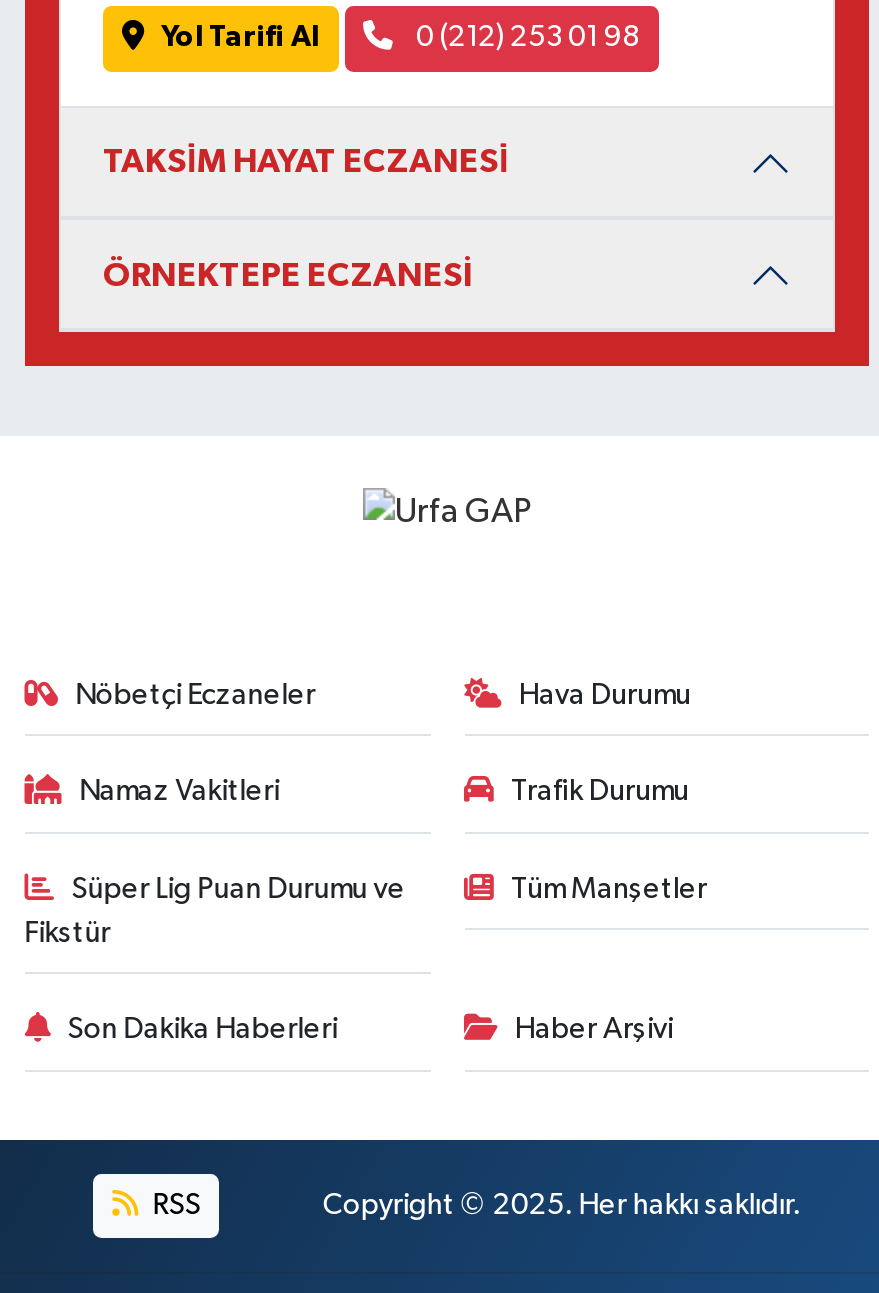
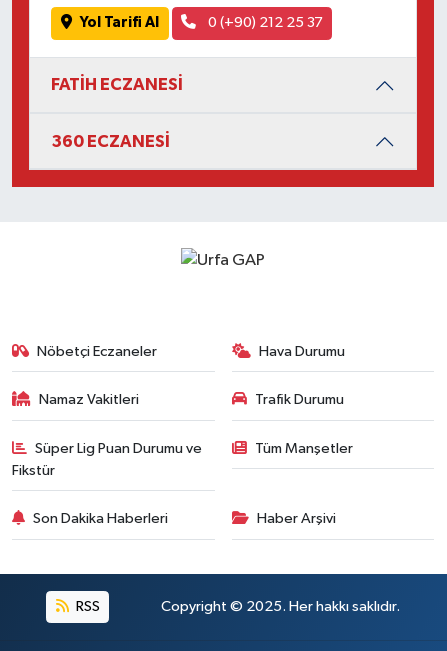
- 0 (212) 253 01 98
+ 0 (+90) 212 25 37

- TAKSİ̇M HAYAT ECZANESİ̇
+ FATİH ECZANESİ

- ÖRNEKTEPE ECZANESİ
+ 360 ECZANESİ
